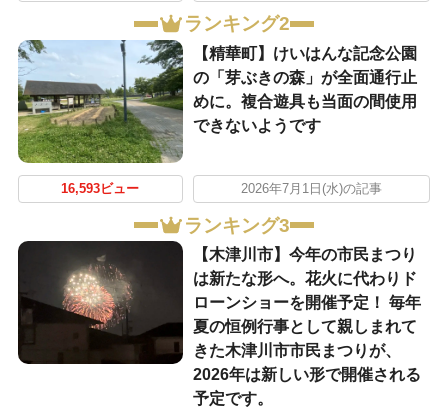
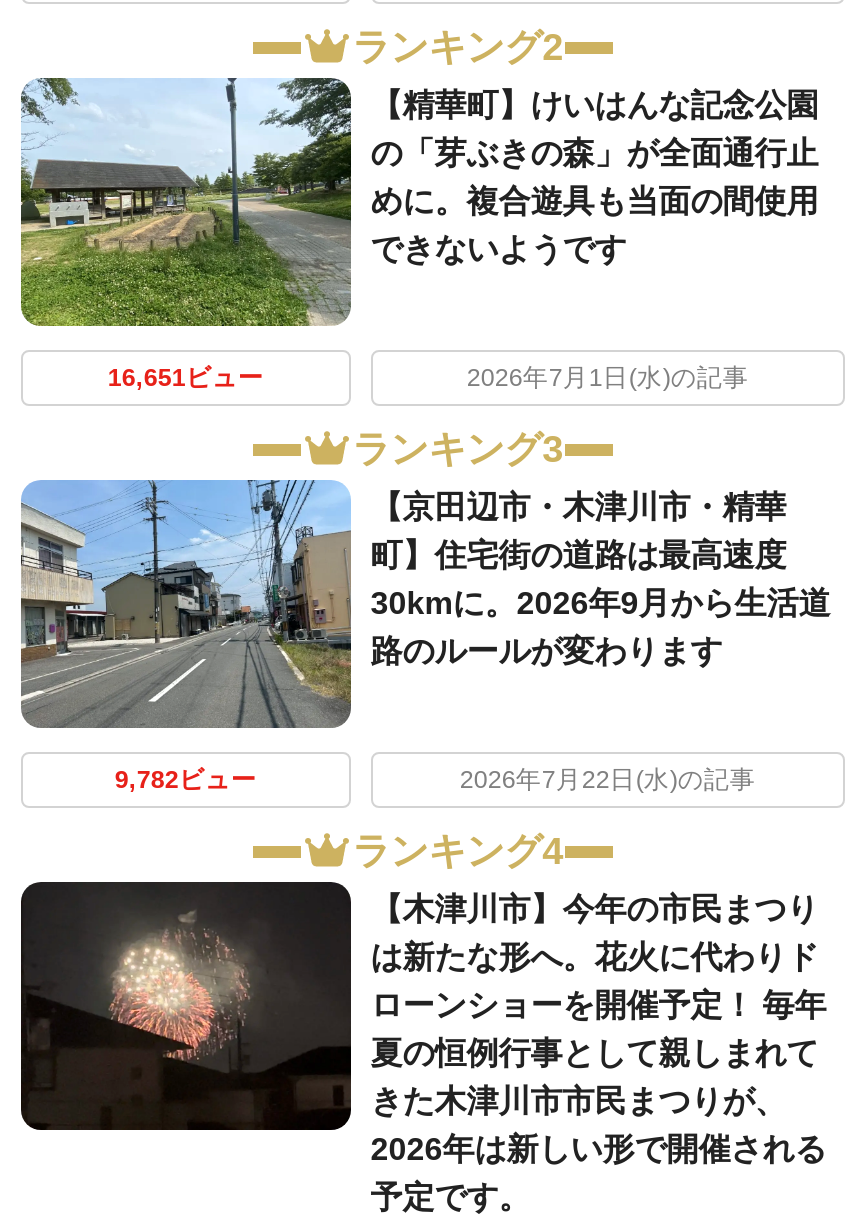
- 16,593ビュー
+ 16,651ビュー

+ [image]
+ 【京田辺市・木津川市・精華
+ 町】住宅街の道路は最高速度
+ 30kmに。2026年9月から生活道
+ 路のルールが変わります

+ 9,782ビュー
+ 2026年7月22日(水)の記事
+ ランキング4
